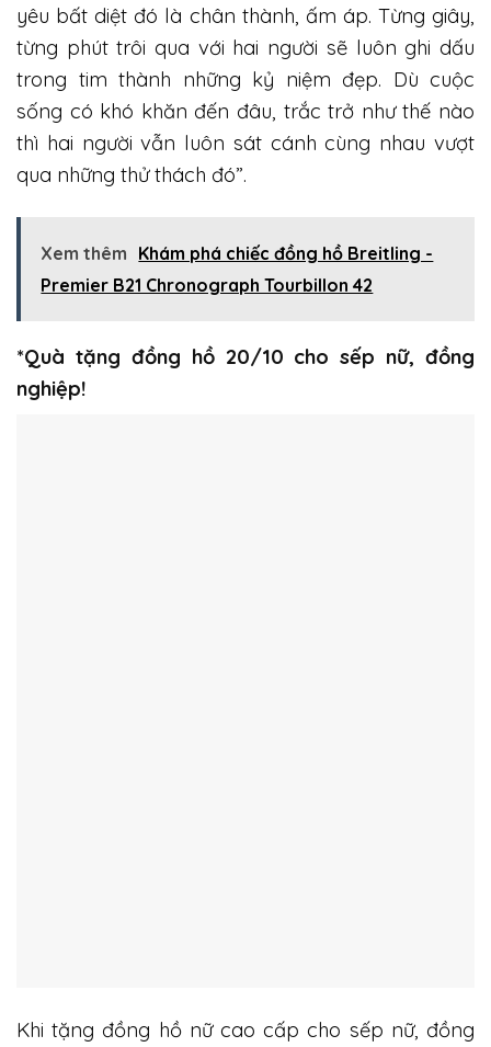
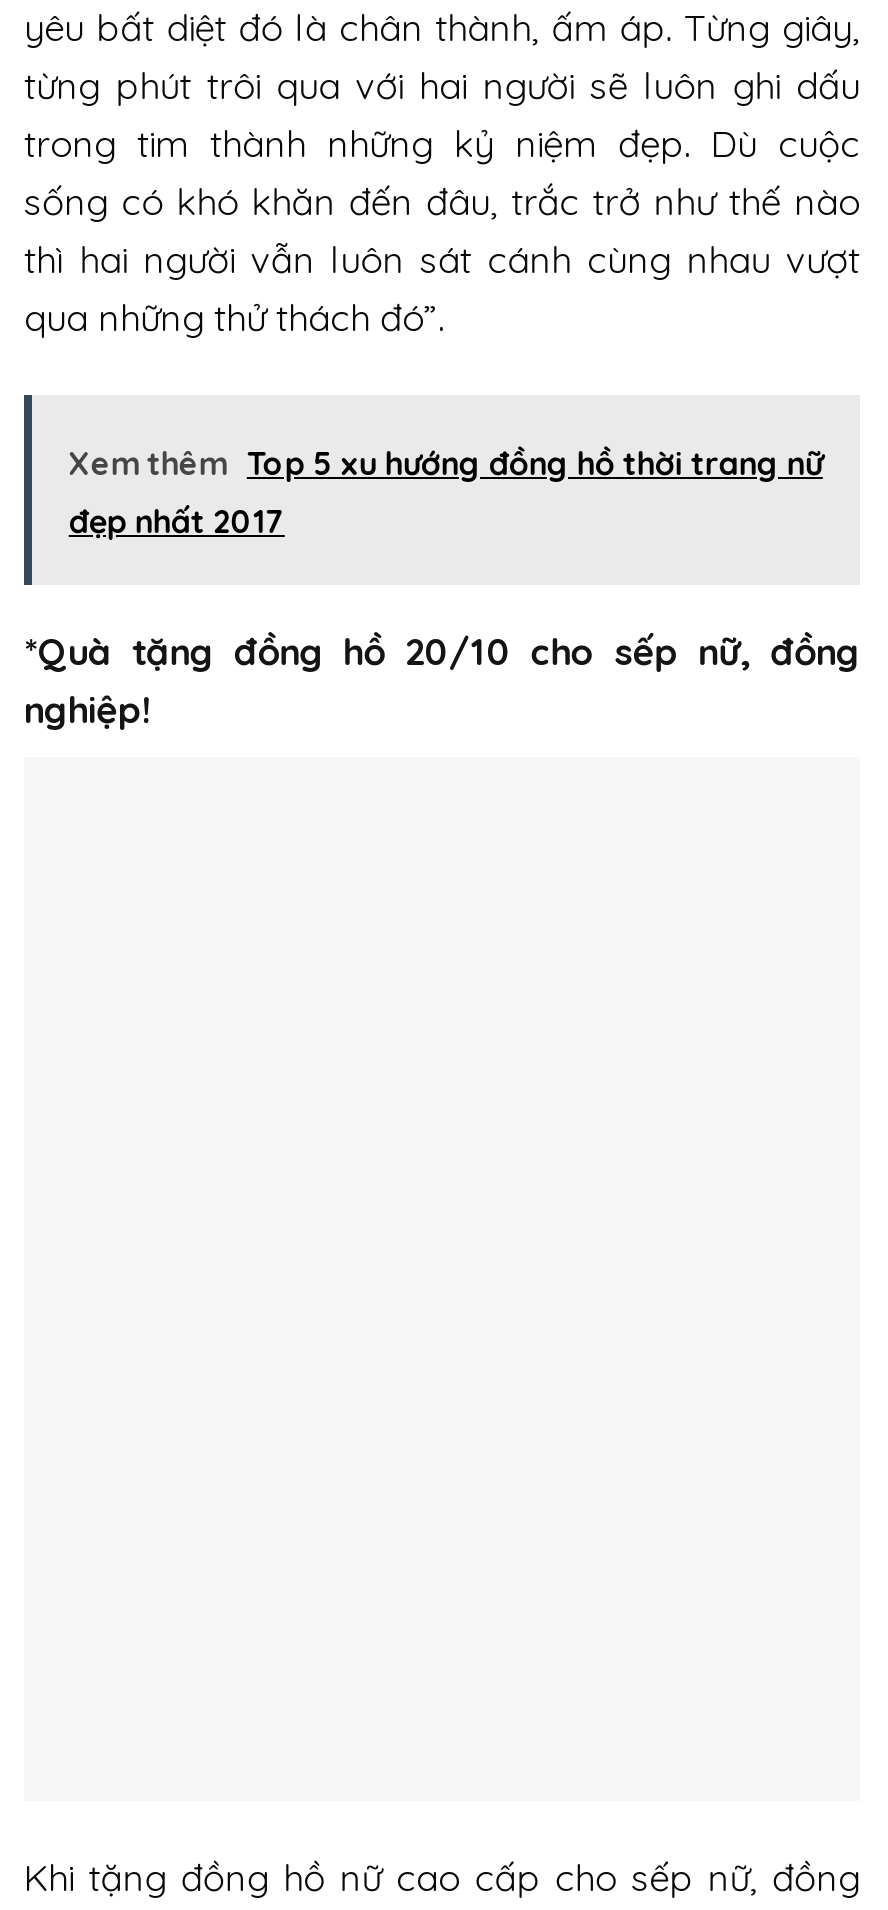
- Xem thêm Khám phá chiếc đồng hồ Breitling -
- Premier B21 Chronograph Tourbillon 42
+ Xem thêm Top 5 xu hướng đồng hồ thời trang nữ
+ đẹp nhất 2017
